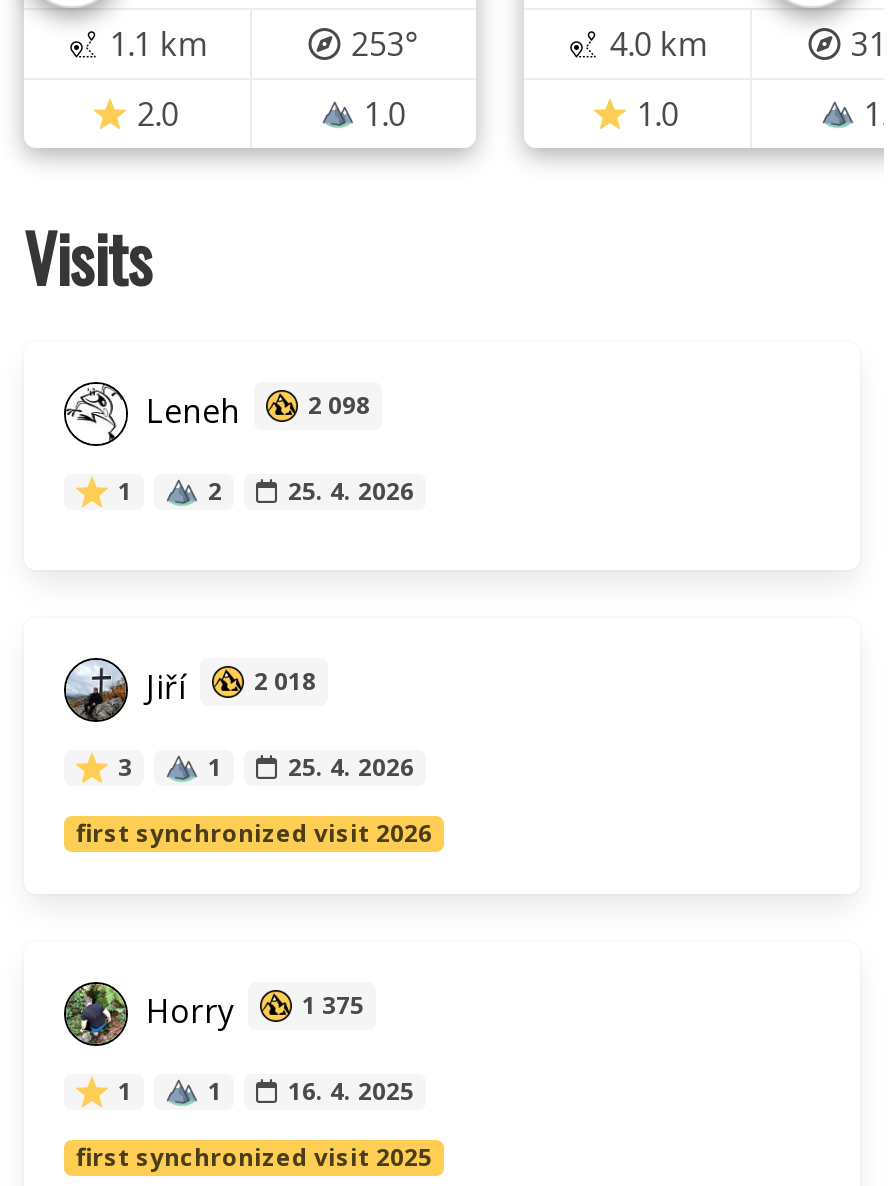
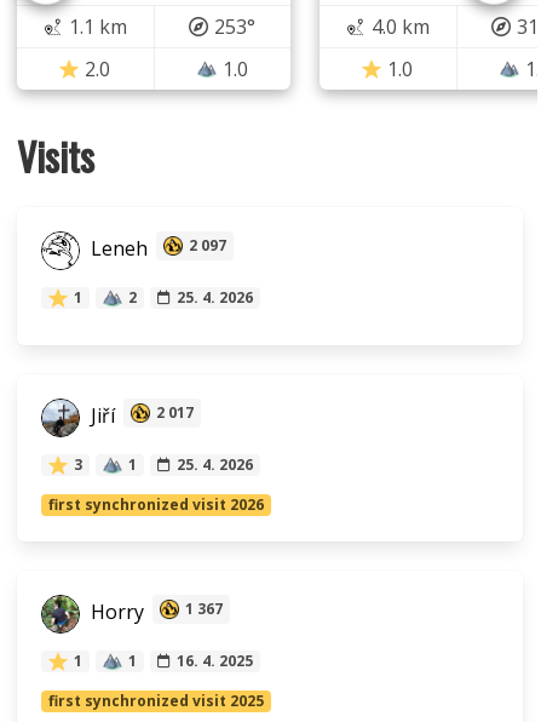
- Leneh 2 098
+ Leneh 2 097

- Jiří 2 018
+ Jiří 2 017

- Horry 1 375
+ Horry 1 367
